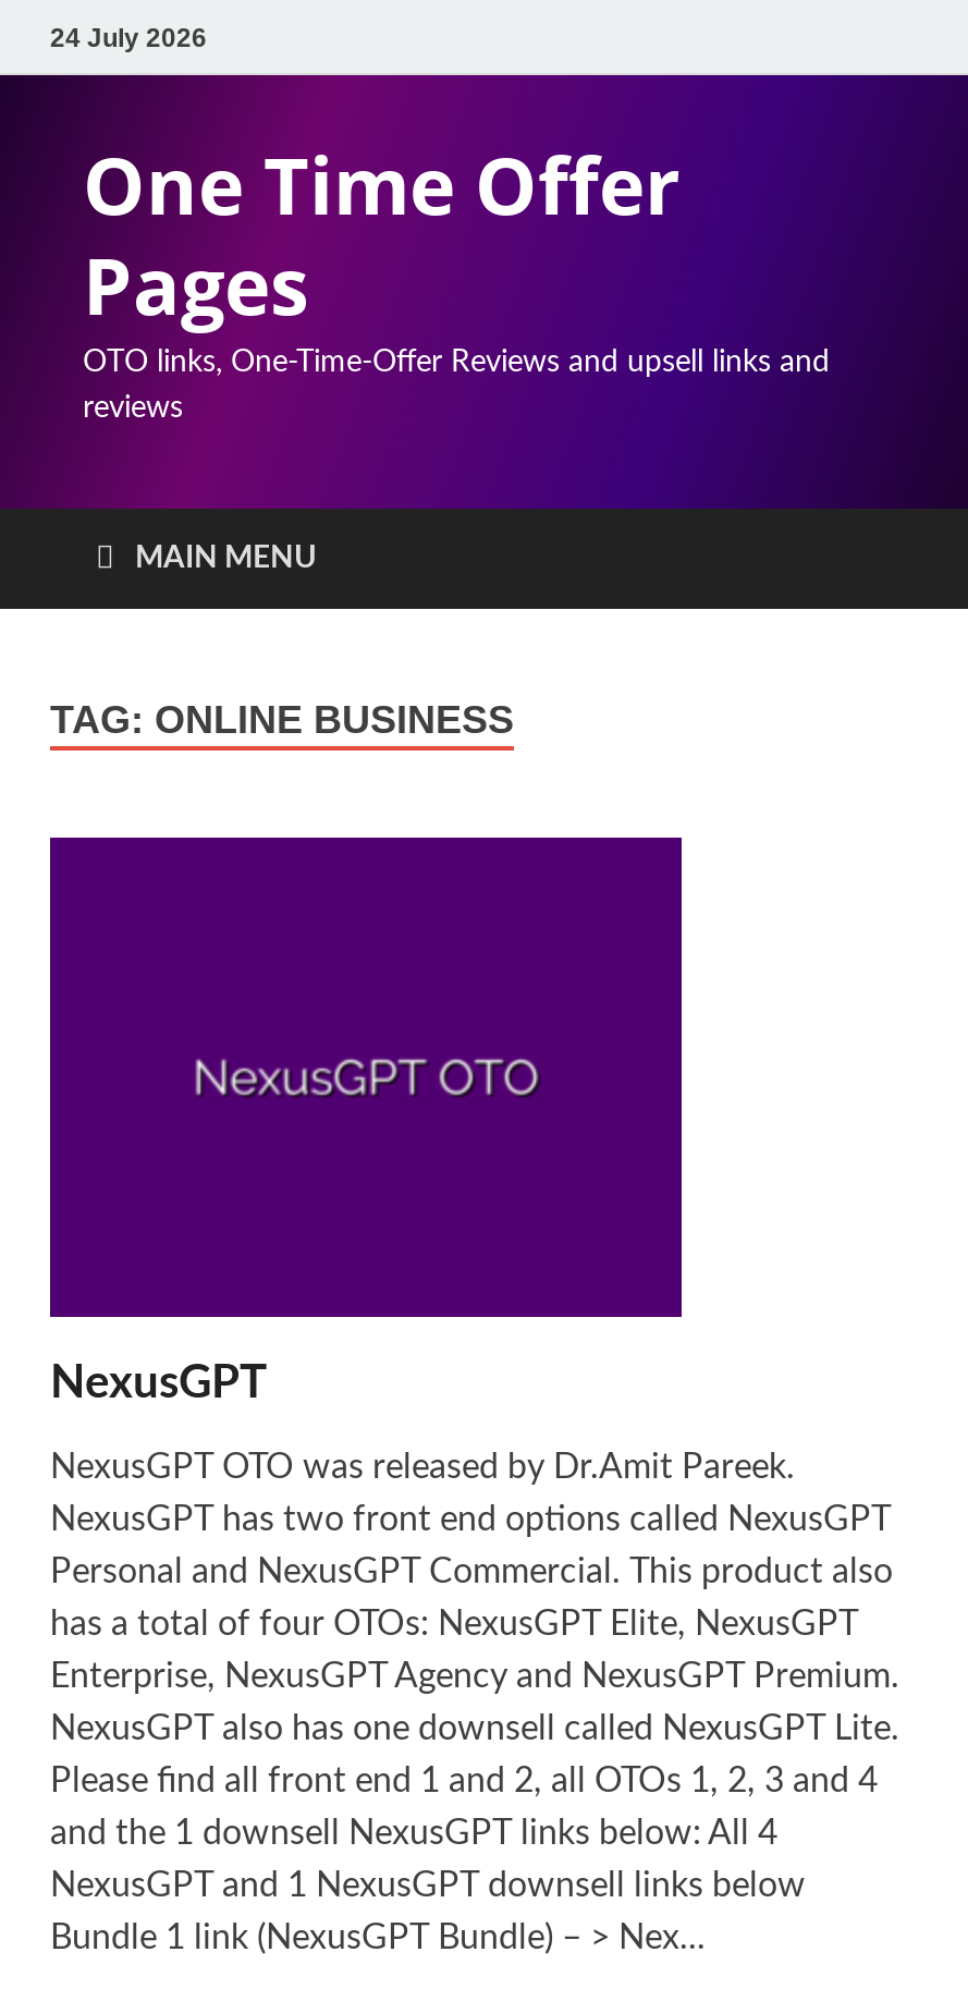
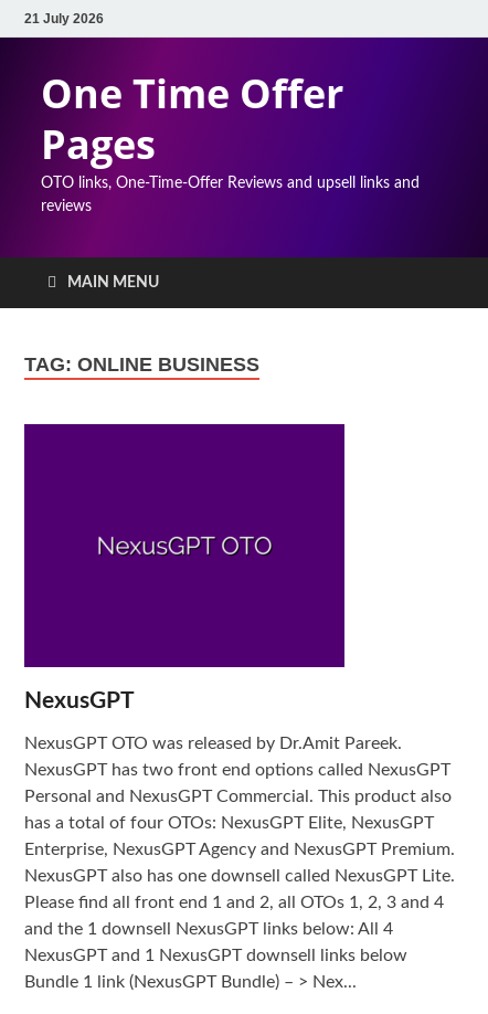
- 24 July 2026
+ 21 July 2026
